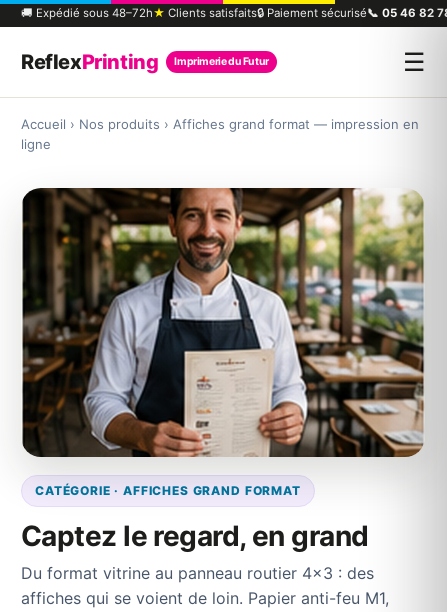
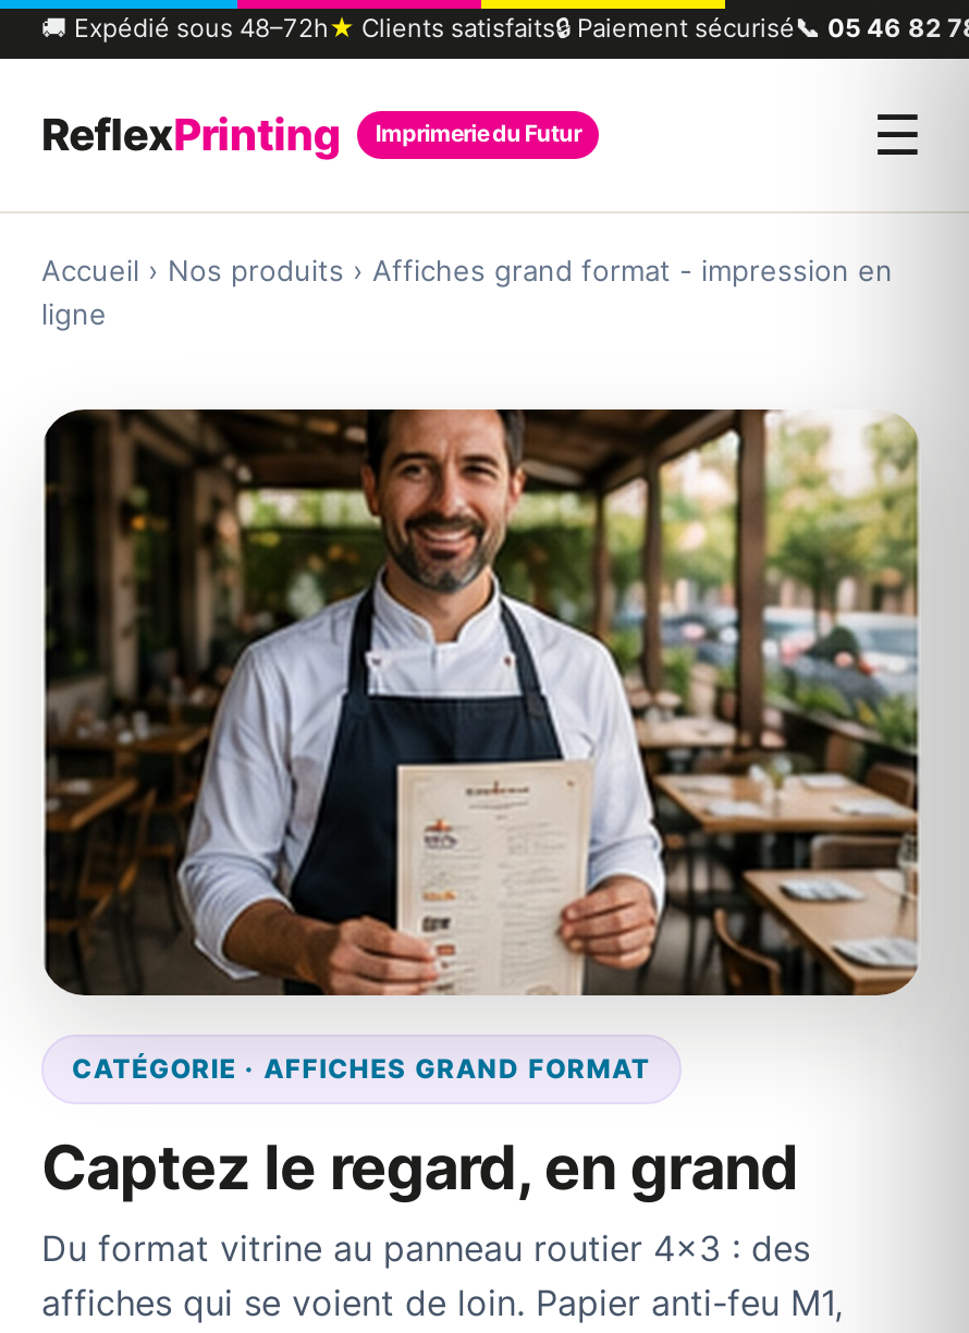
- Accueil › Nos produits › Affiches grand format — impression en
+ Accueil › Nos produits › Affiches grand format - impression en
